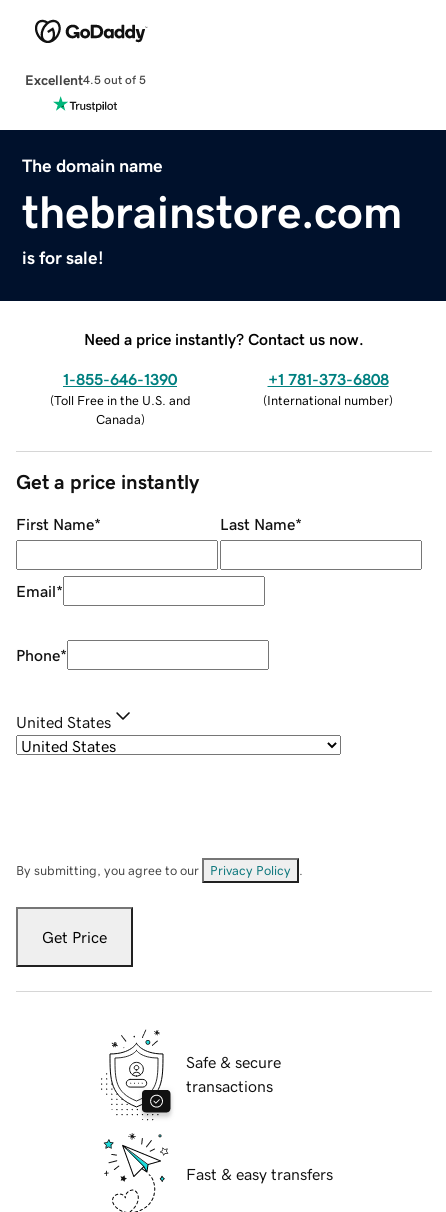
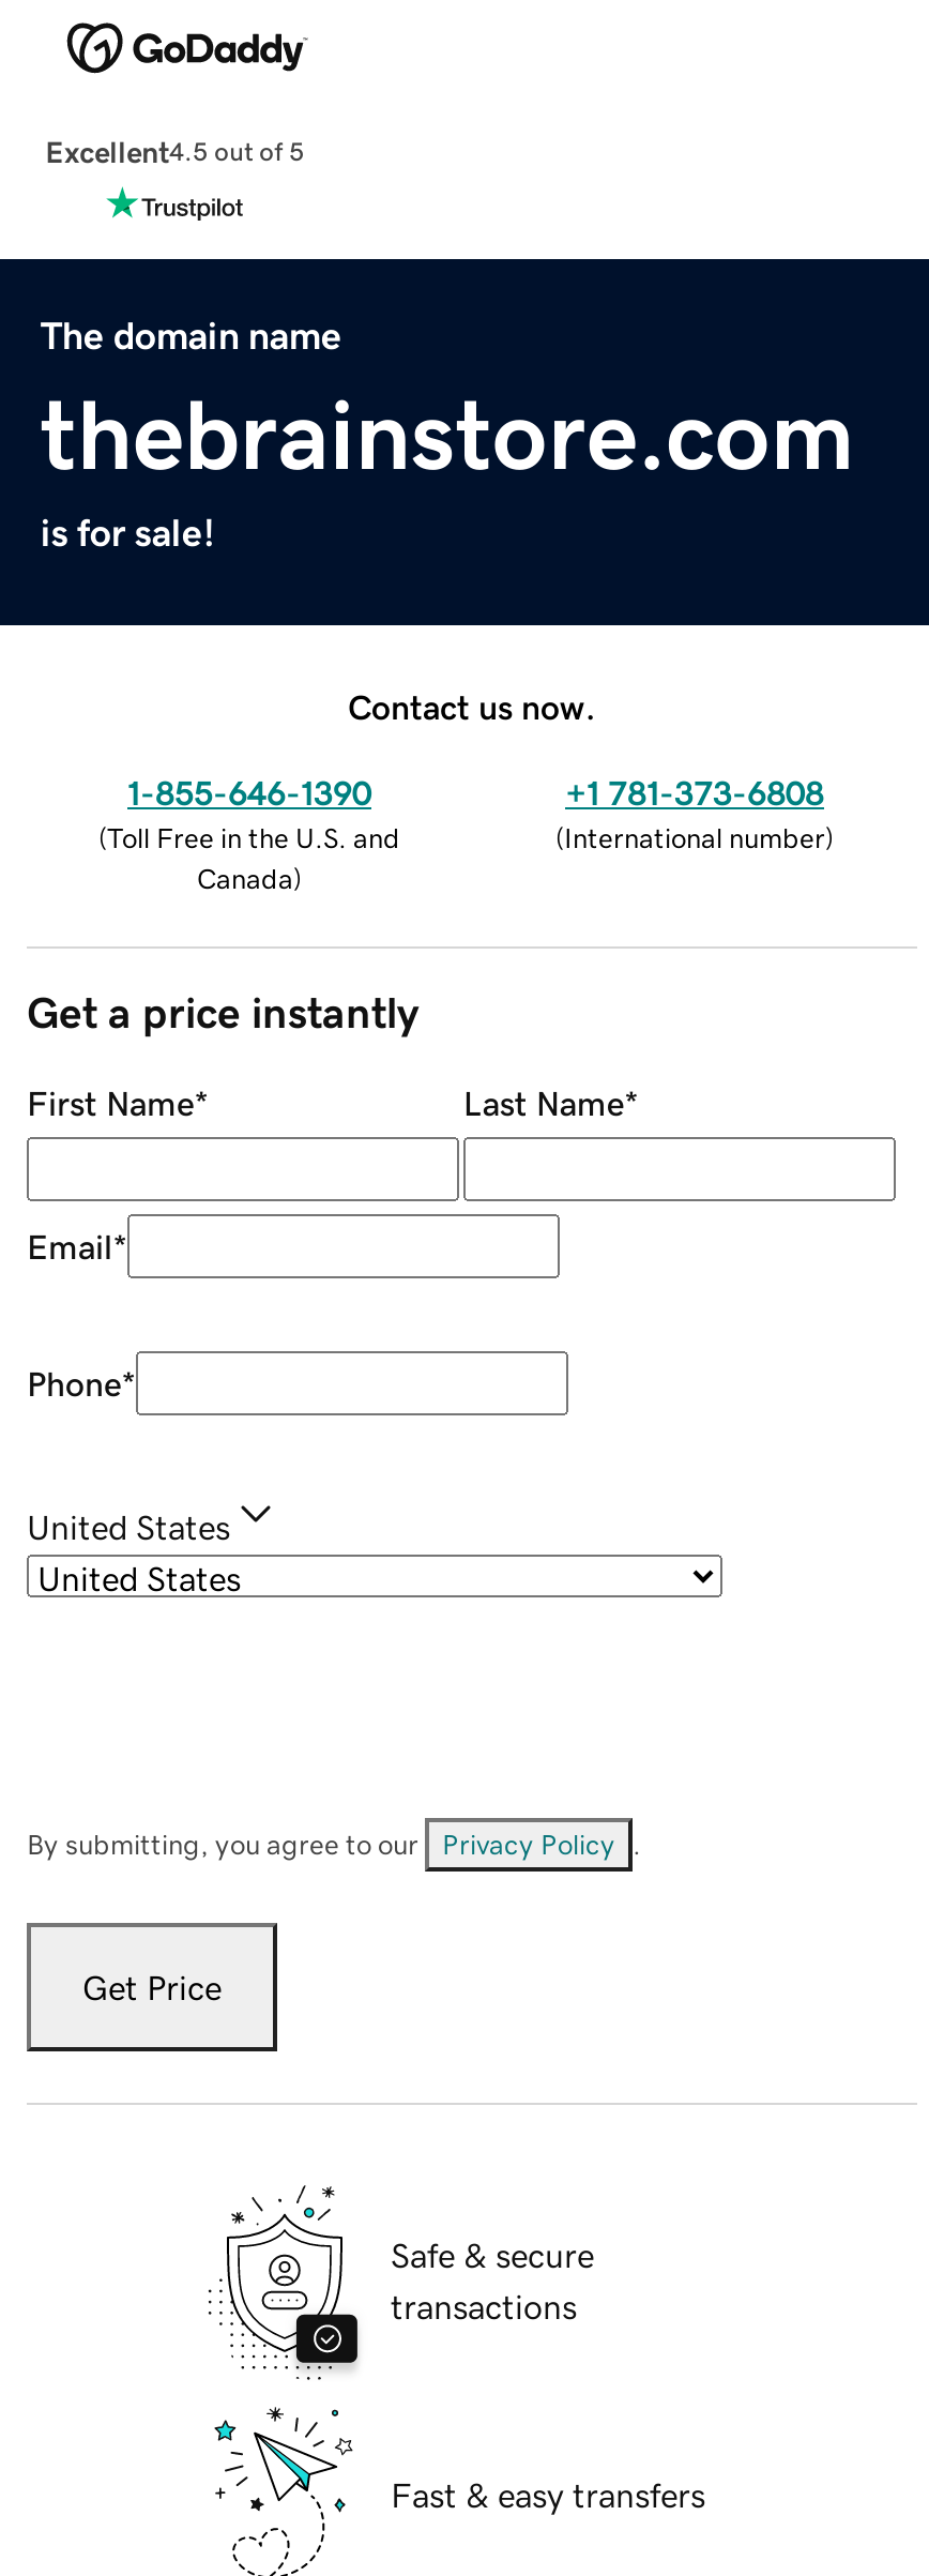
- Need a price instantly? Contact us now.
+ Contact us now.
